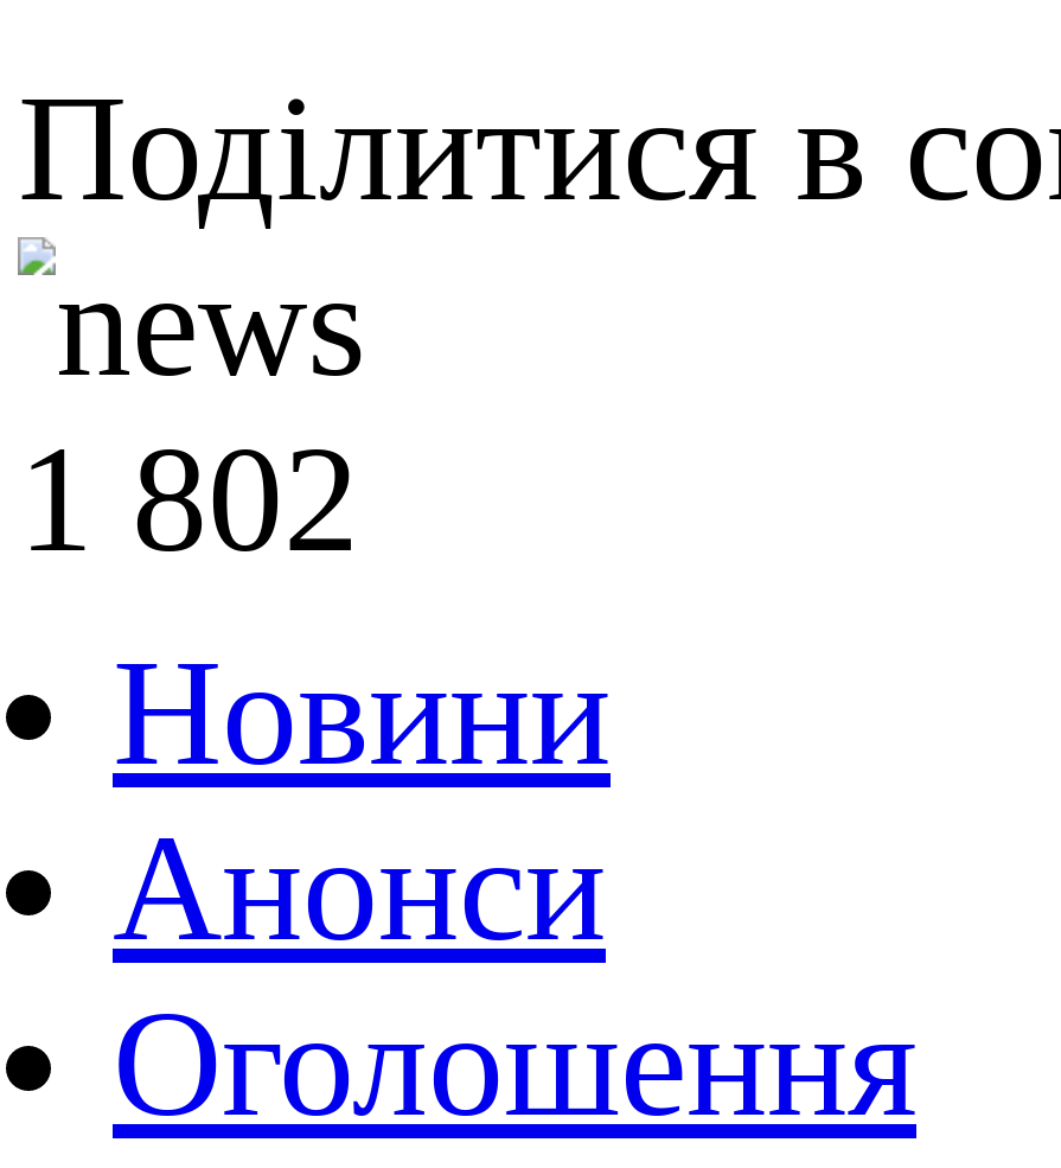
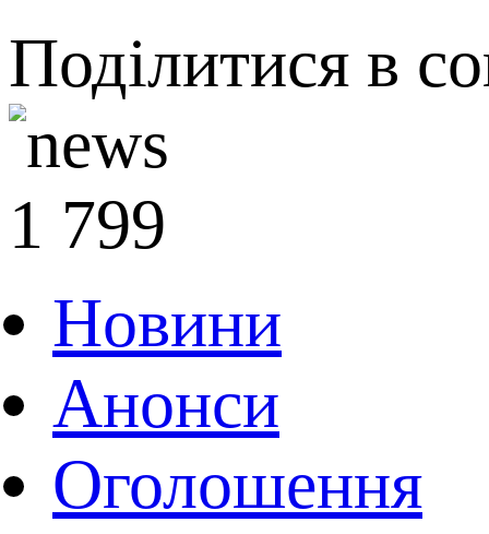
- 1 802
+ 1 799
